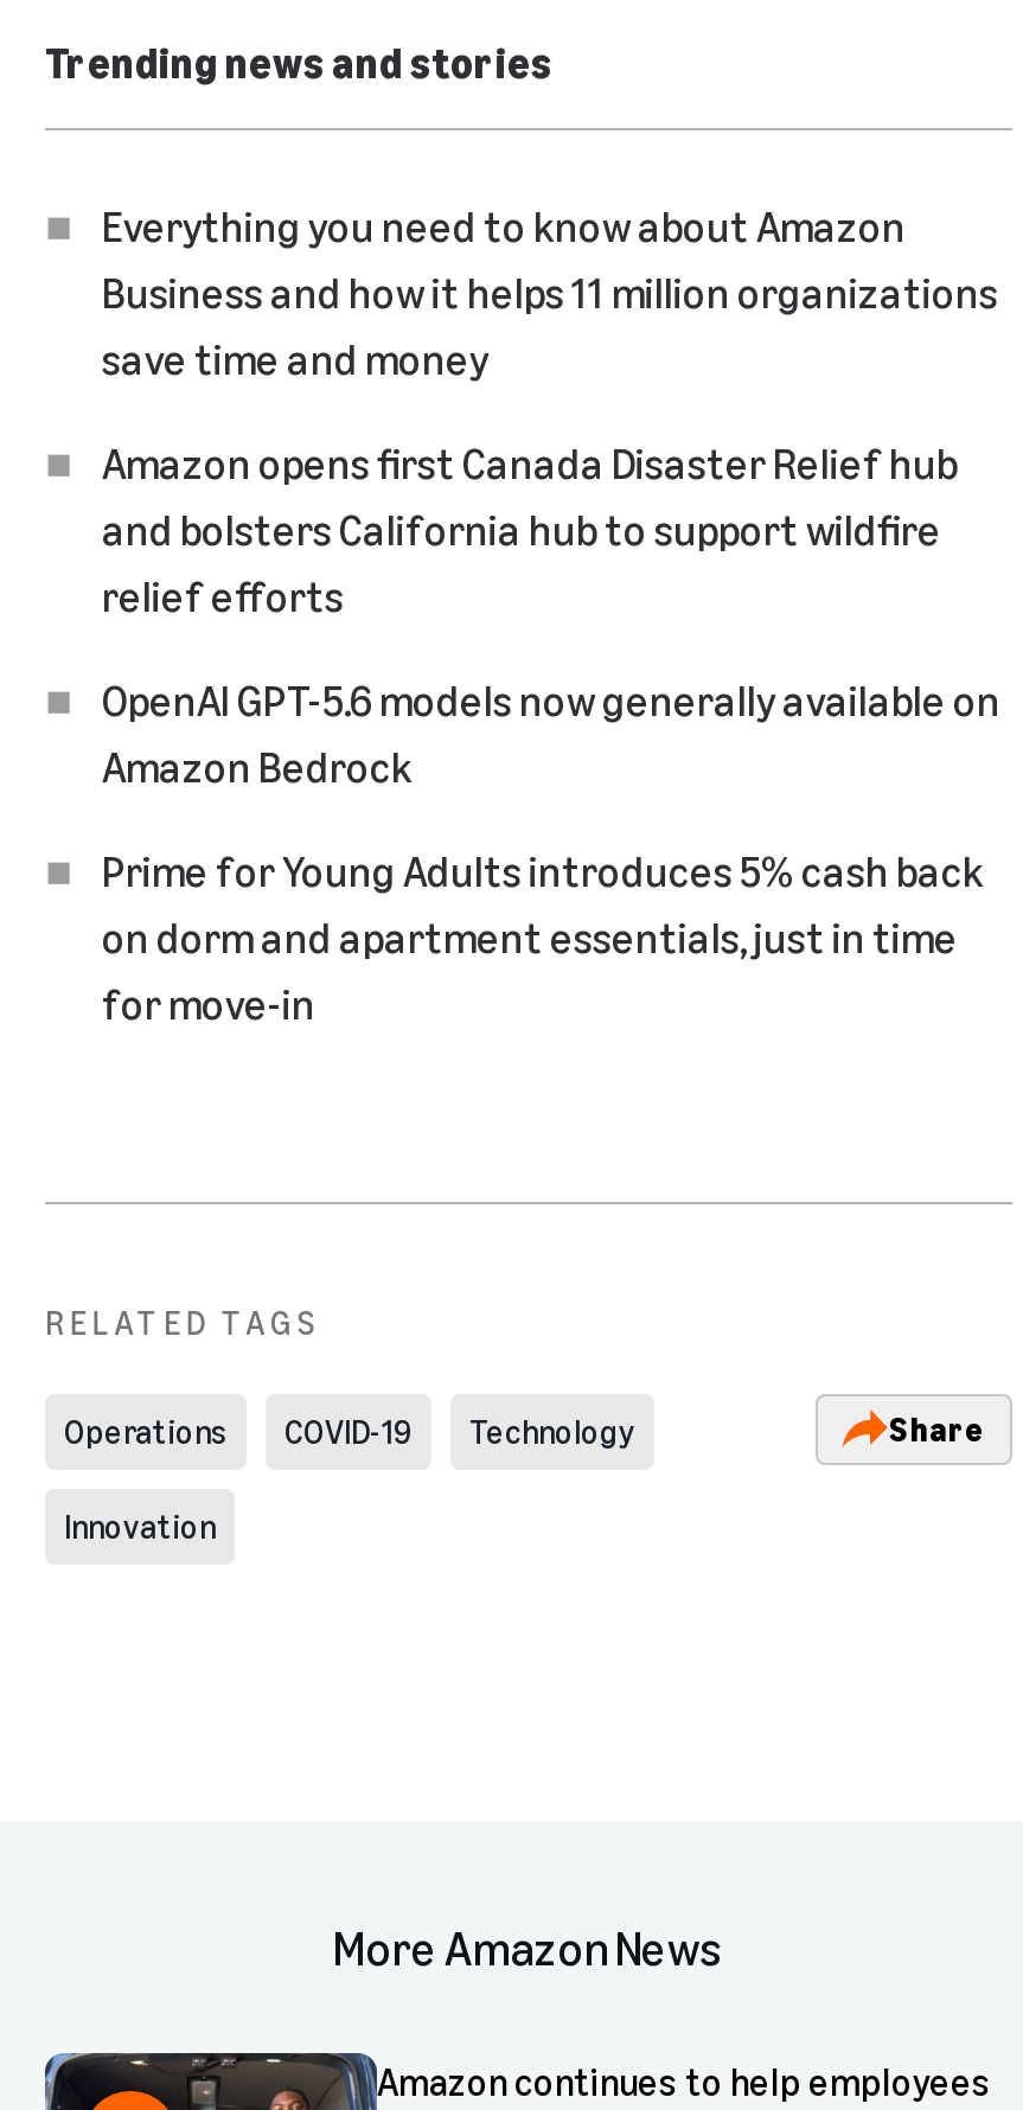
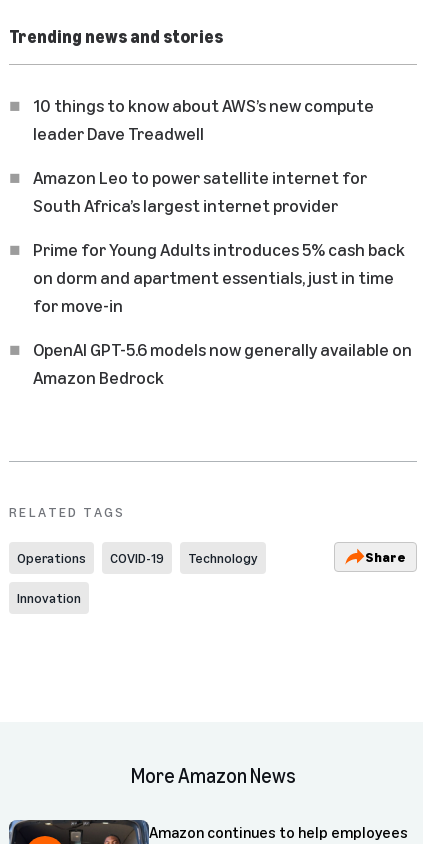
- Everything you need to know about Amazon
- Business and how it helps 11 million organizations
- save time and money
- Amazon opens first Canada Disaster Relief hub
- and bolsters California hub to support wildfire
- relief efforts
+ 10 things to know about AWS’s new compute
+ leader Dave Treadwell
+ Amazon Leo to power satellite internet for
+ South Africa’s largest internet provider

moved down: OpenAI GPT-5.6 models now generally available on | Amazon Bedrock

moved up: Prime for Young Adults introduces 5% cash back | on dorm and apartment essentials, just in time | for move-in
